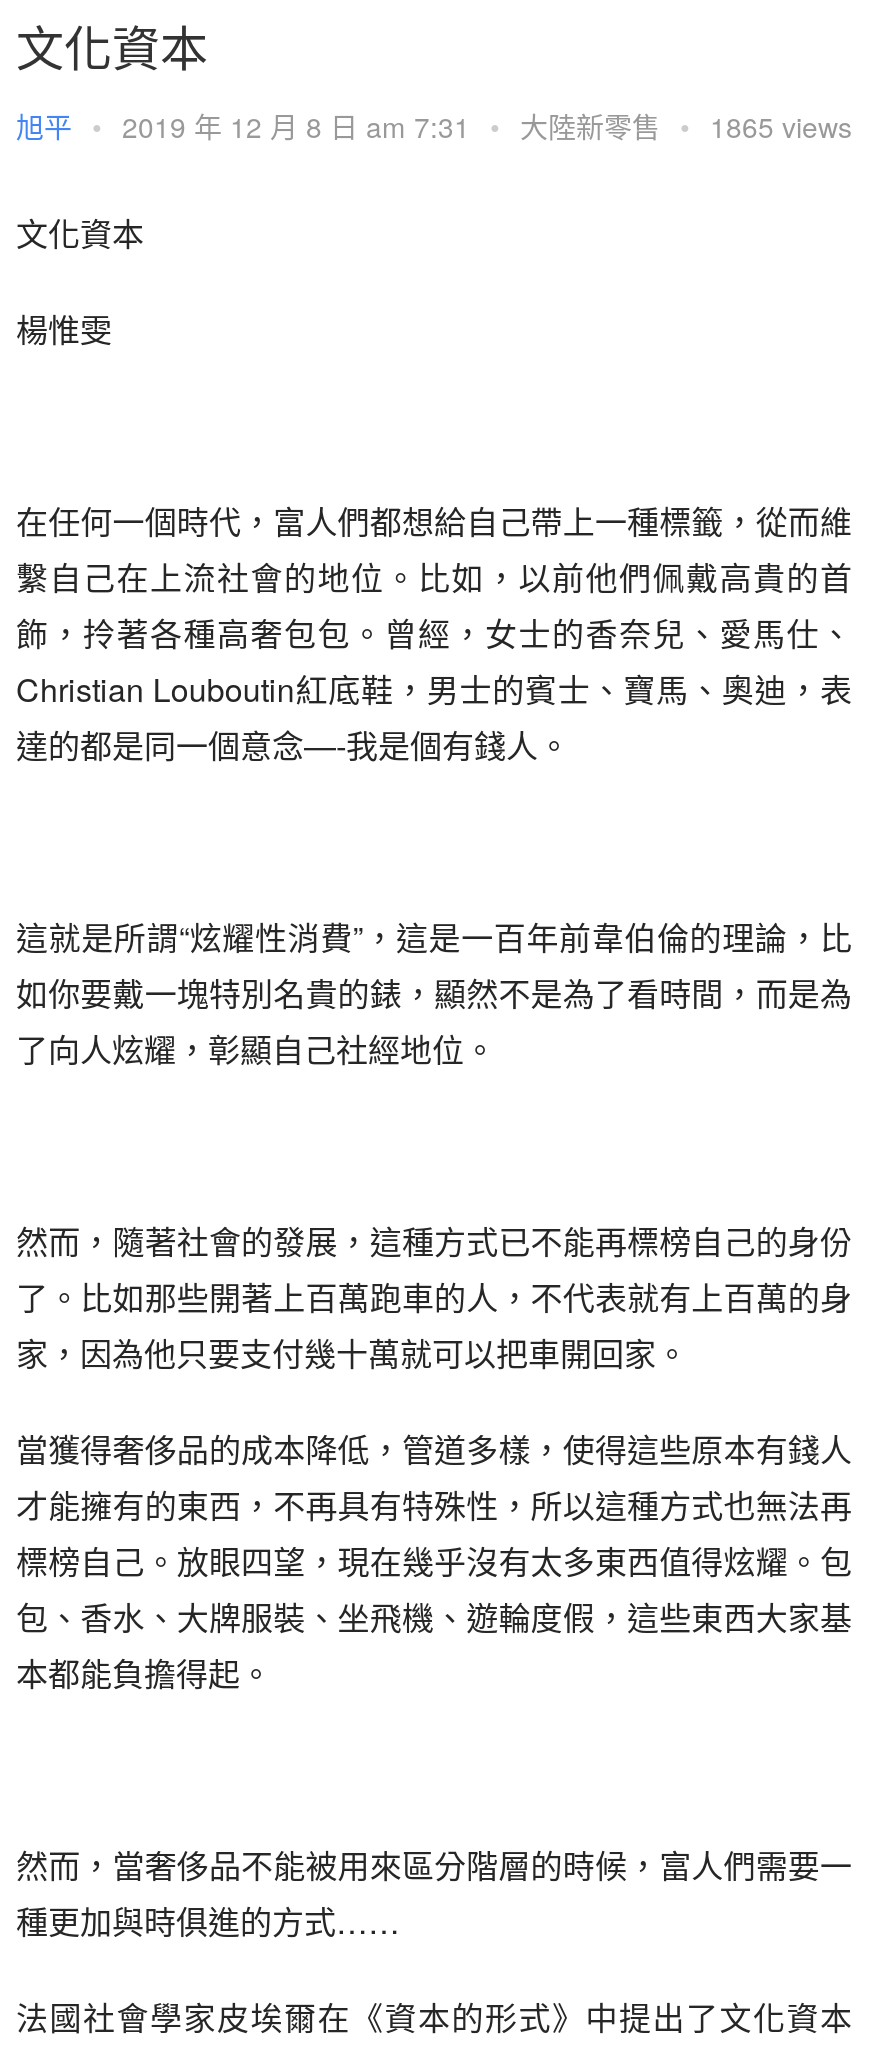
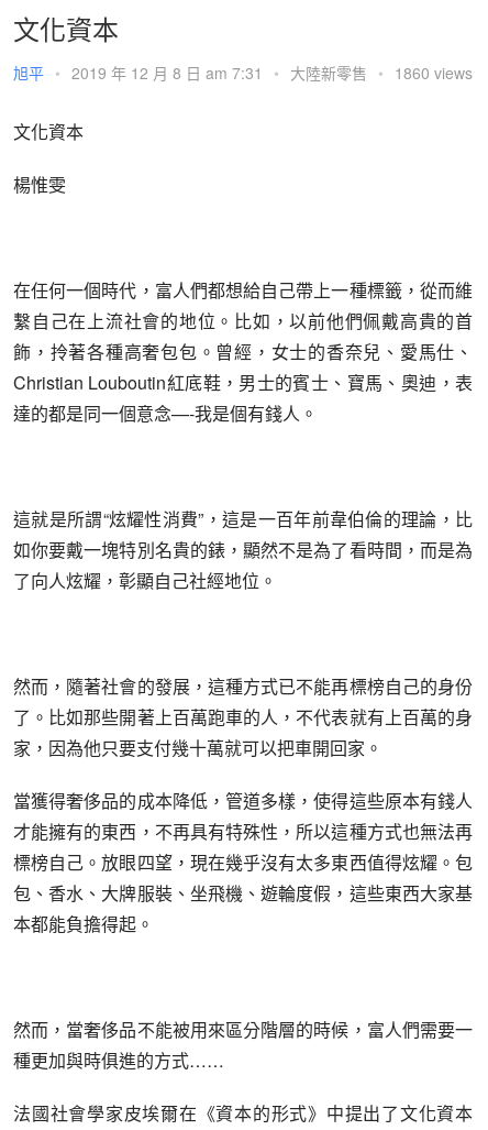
- 旭平 • 2019 年 12 月 8 日 am 7:31 • 大陸新零售 • 1865 views
+ 旭平 • 2019 年 12 月 8 日 am 7:31 • 大陸新零售 • 1860 views
